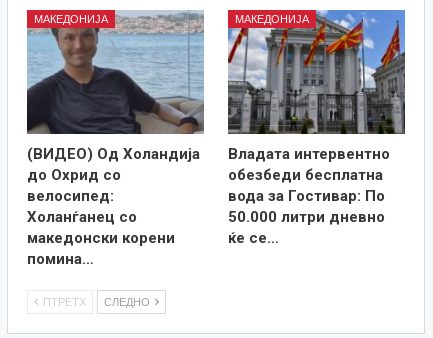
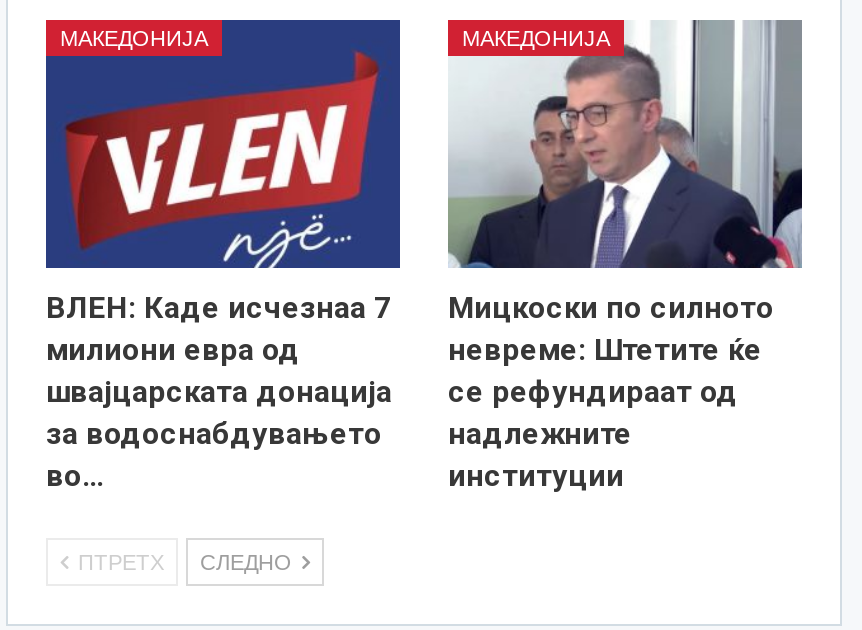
- [image]
- (ВИДЕО) Од Холандија
- до Охрид со
- велосипед:
- Холанѓанец со
- македонски корени
- помина…
+ [image]
+ ВЛЕН: Каде исчезнаа 7
+ милиони евра од
+ швајцарската донација
+ за водоснабдувањето
+ во…

- [image]
- Владата интервентно
- обезбеди бесплатна
- вода за Гостивар: По
- 50.000 литри дневно
- ќе се…
+ [image]
+ Мицкоски по силното
+ невреме: Штетите ќе
+ се рефундираат од
+ надлежните
+ институции
